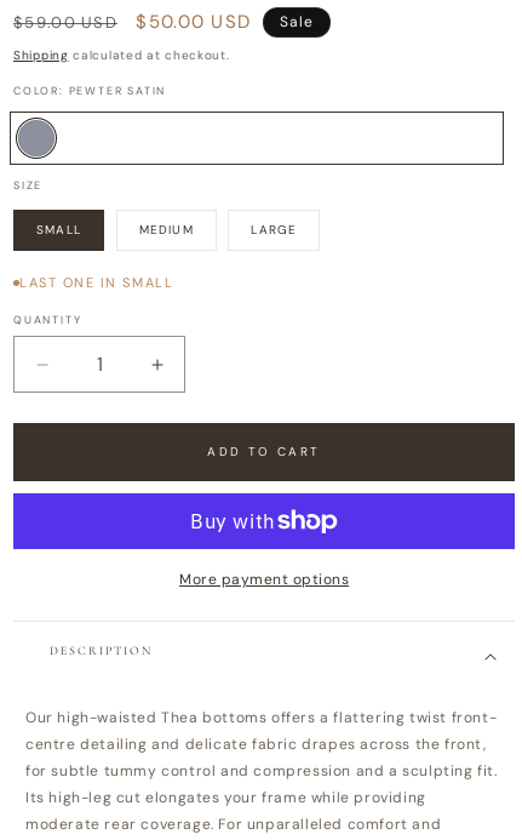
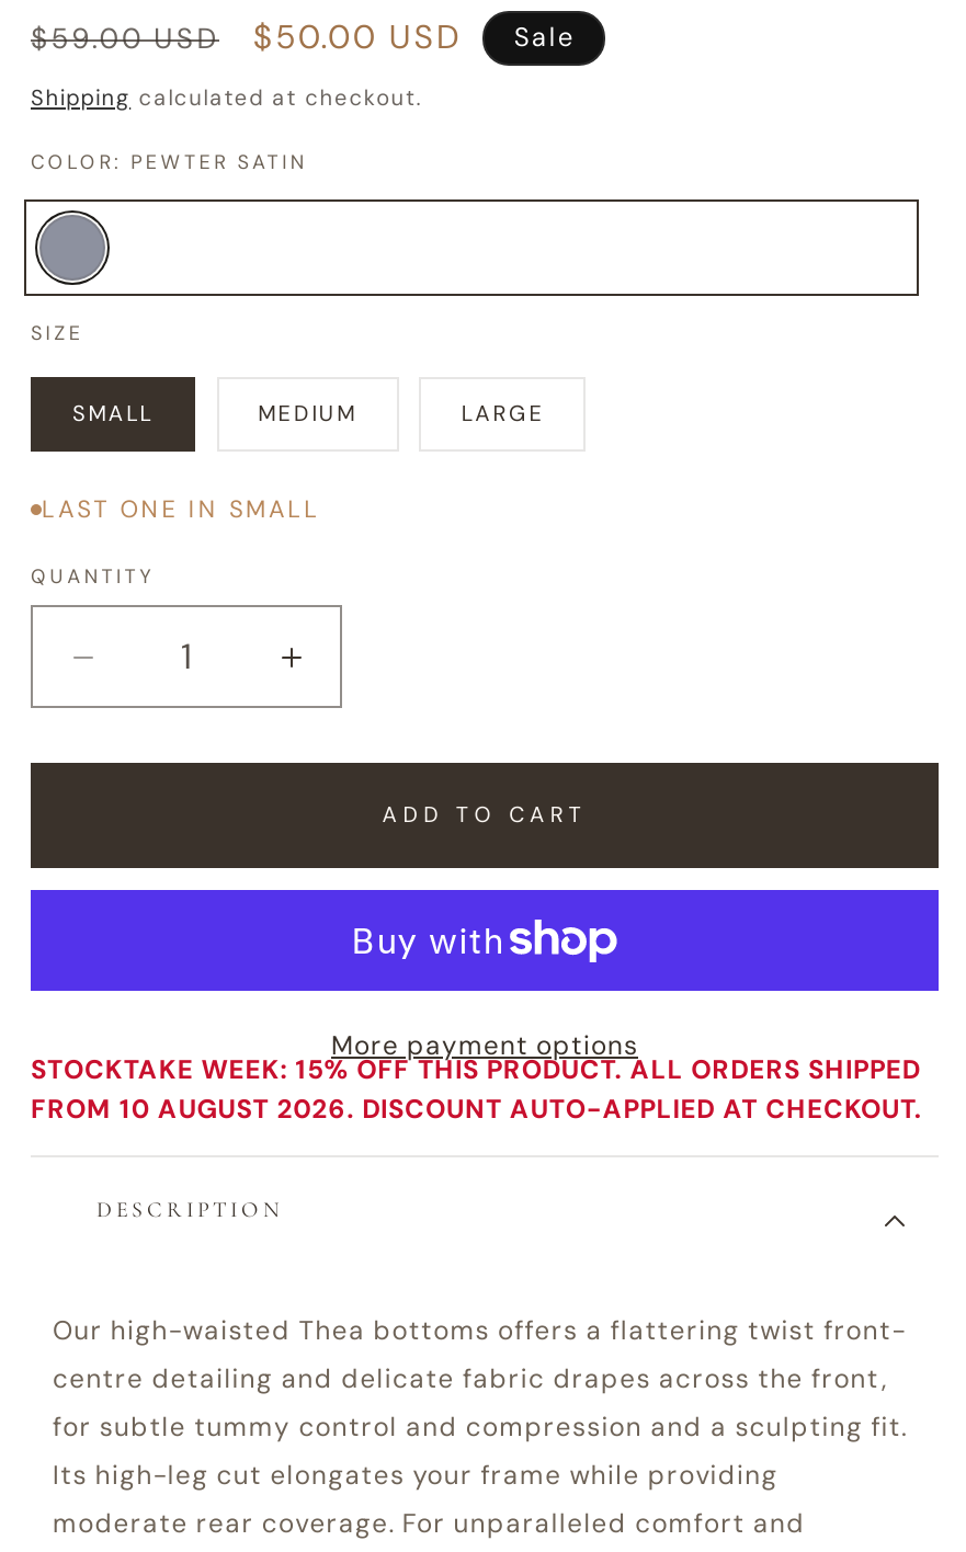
+ STOCKTAKE WEEK: 15% OFF THIS PRODUCT. ALL ORDERS SHIPPED
+ FROM 10 AUGUST 2026. DISCOUNT AUTO-APPLIED AT CHECKOUT.
